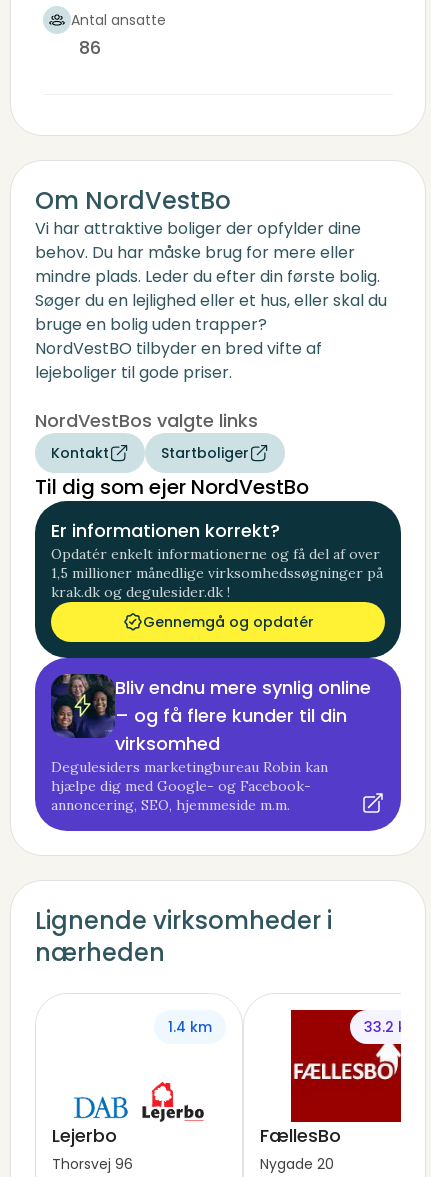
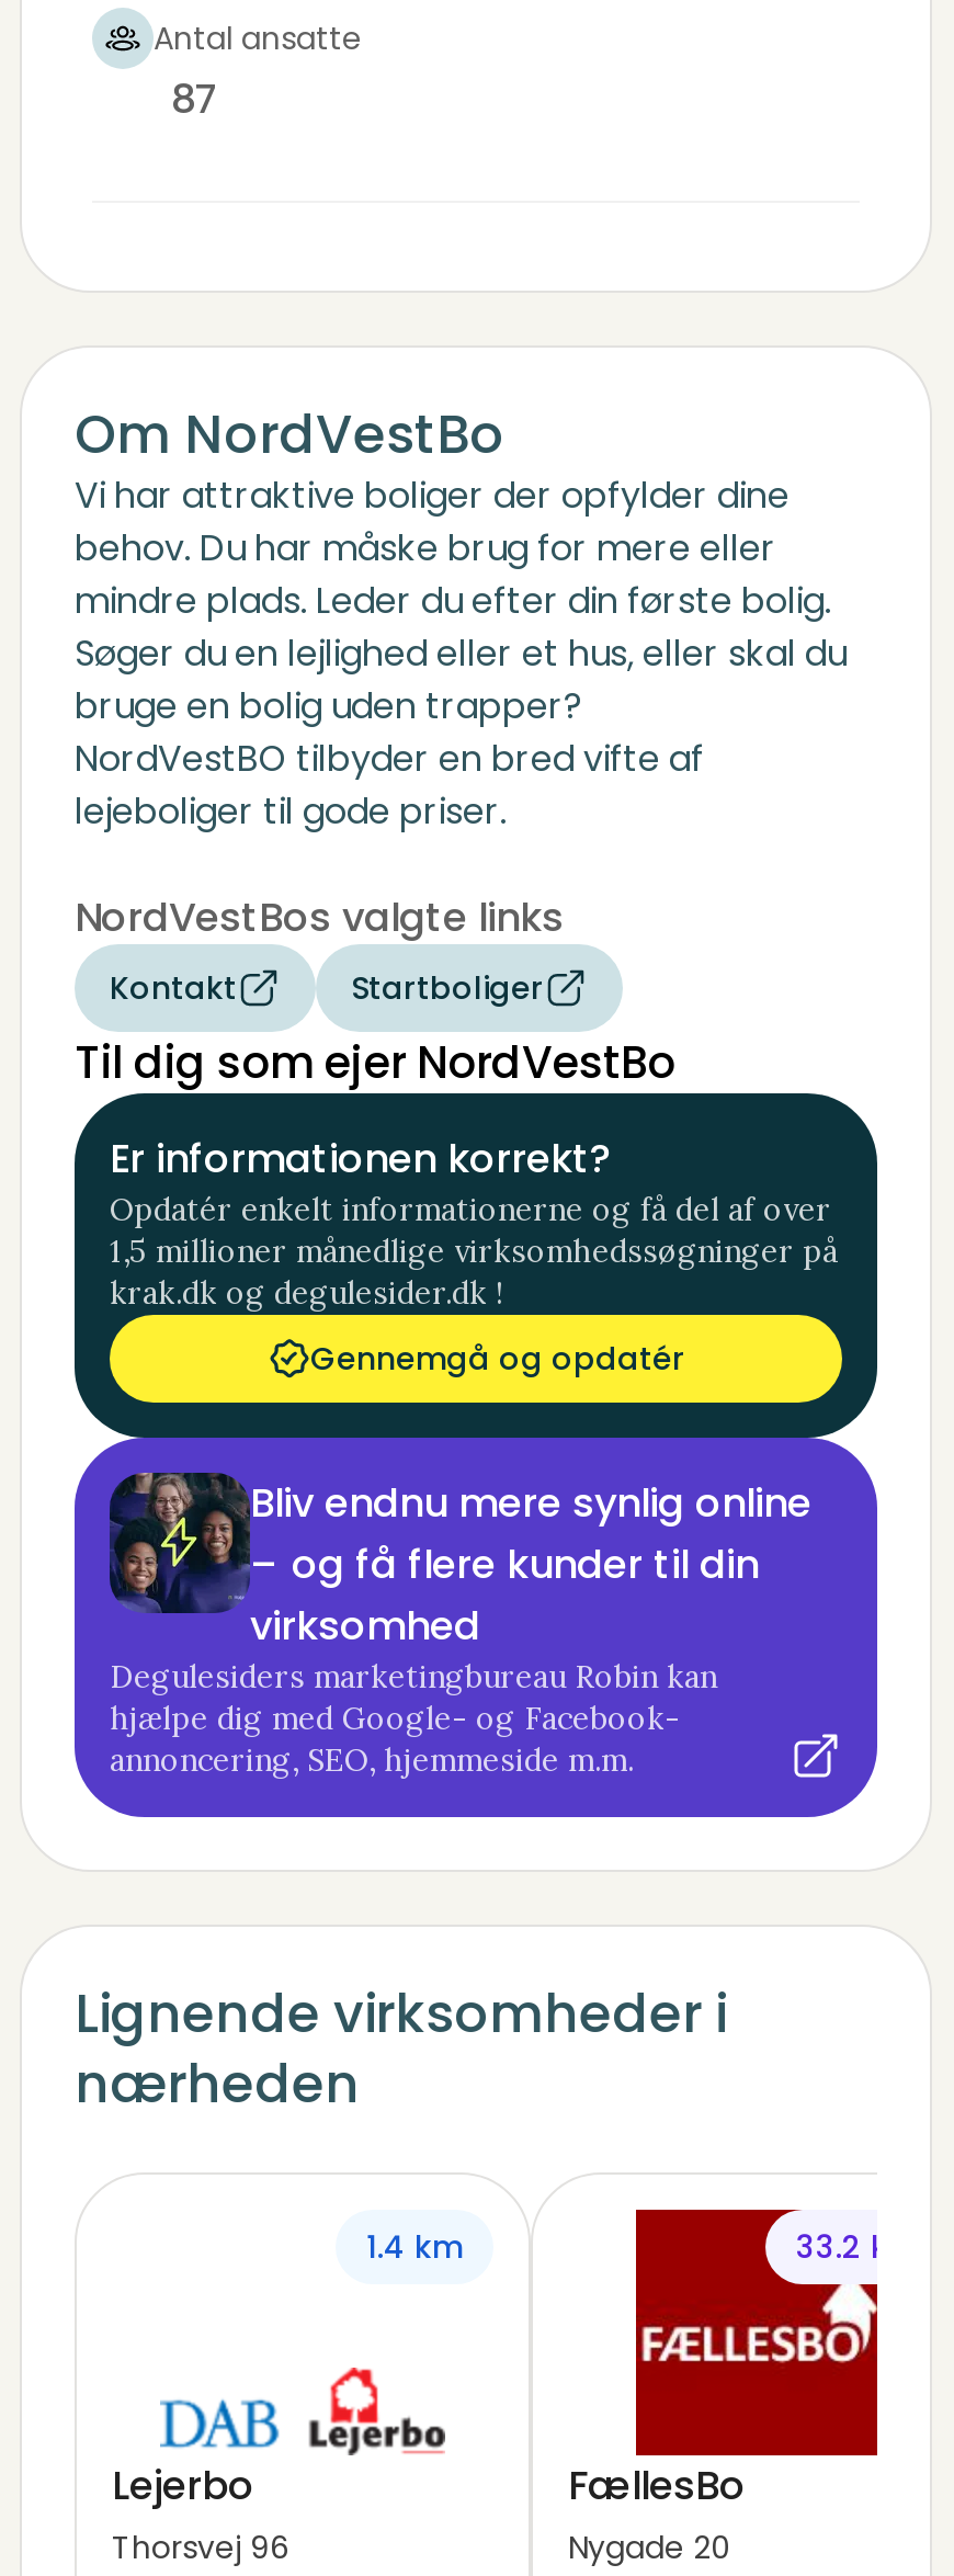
- 86
+ 87
